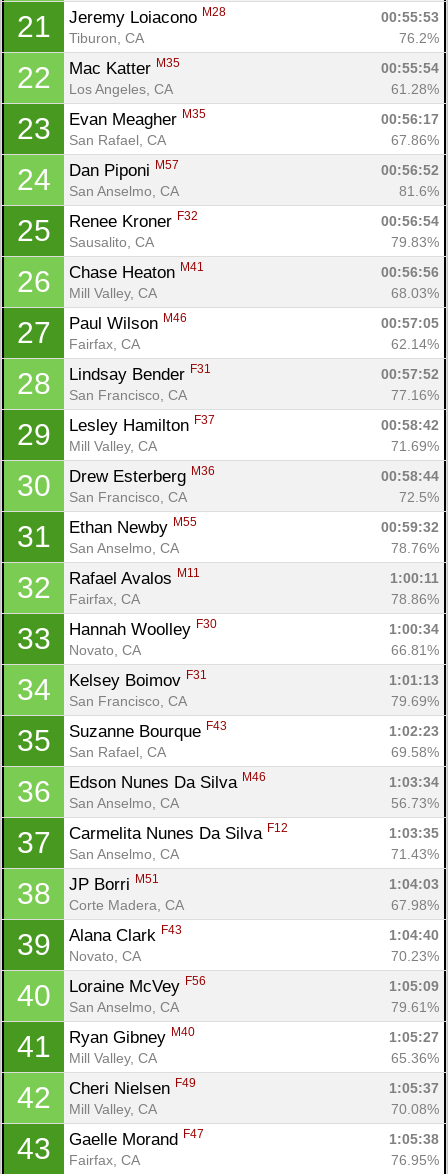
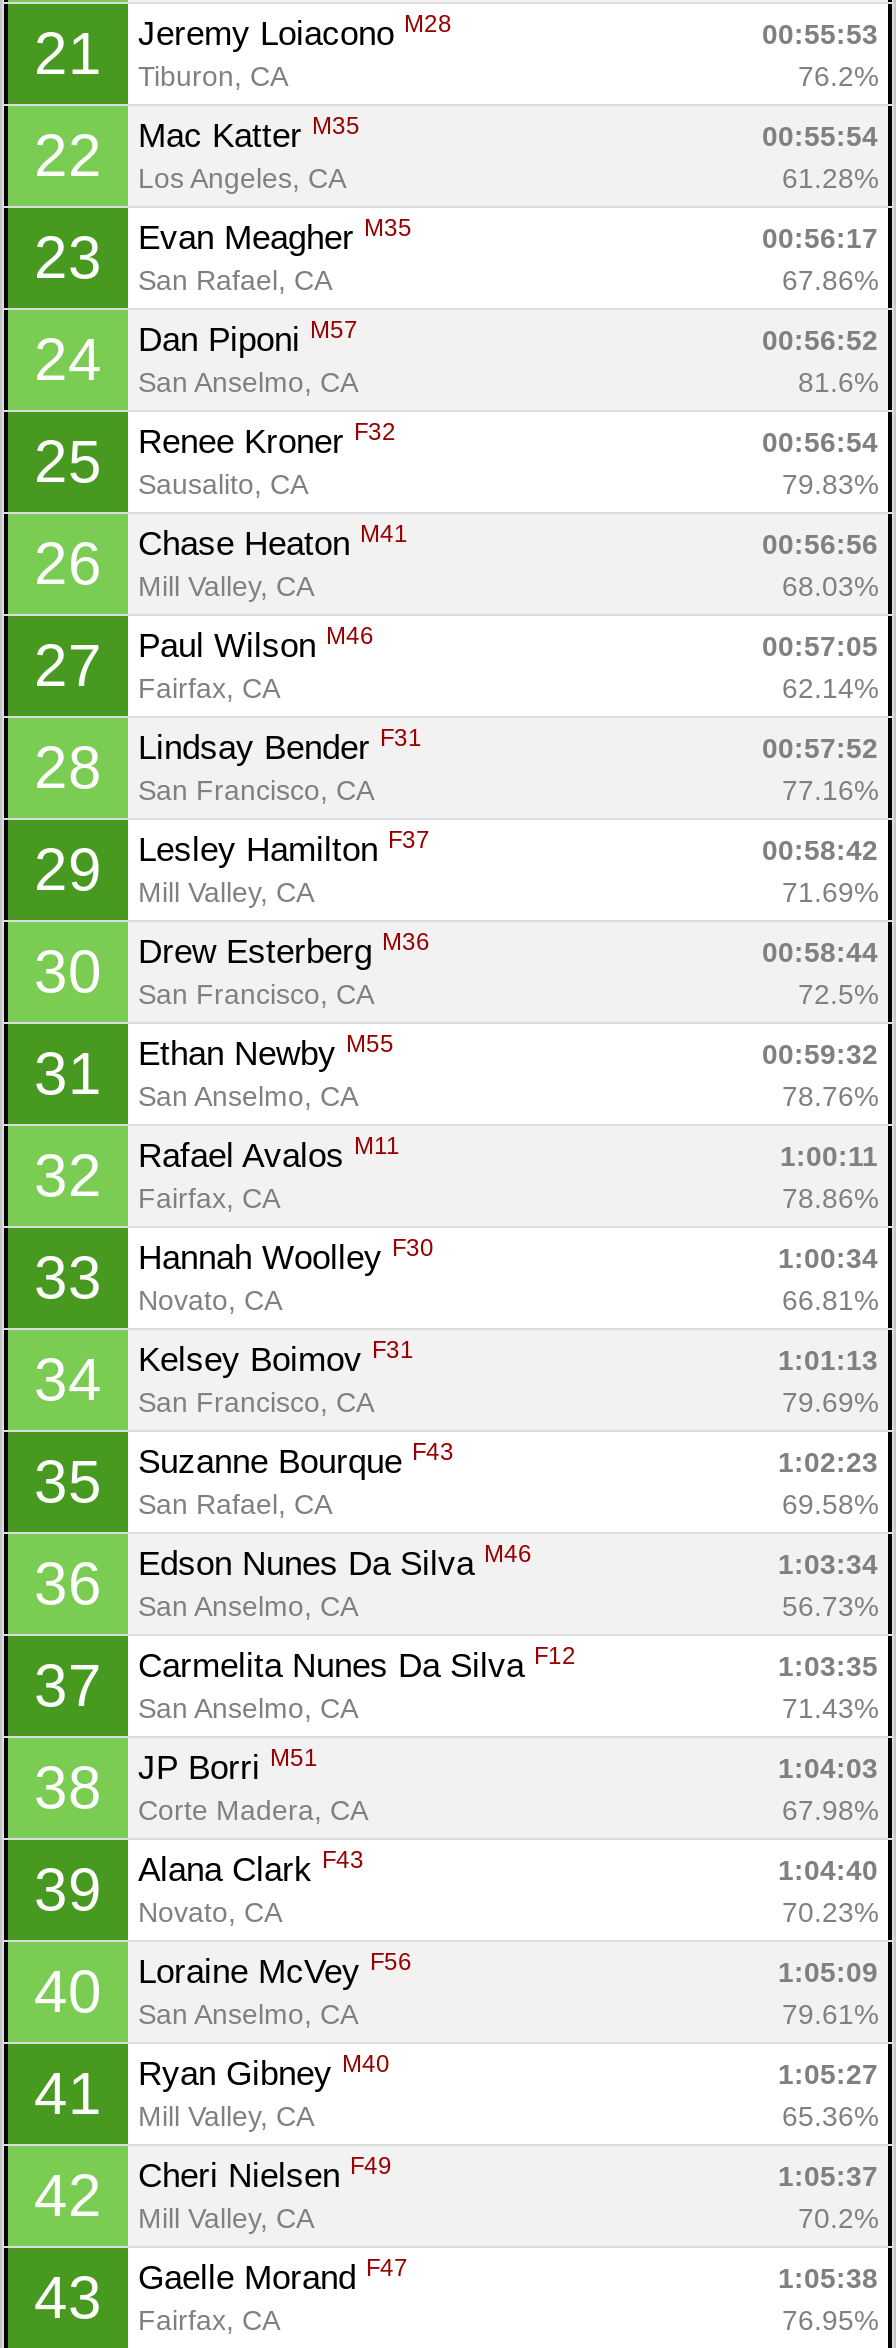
- 70.08%
+ 70.2%
